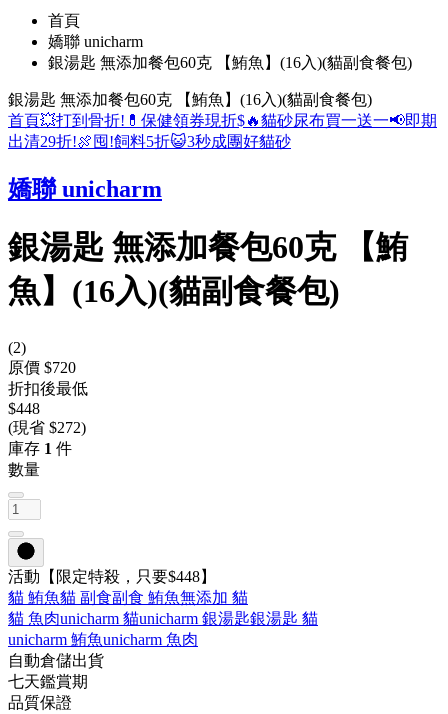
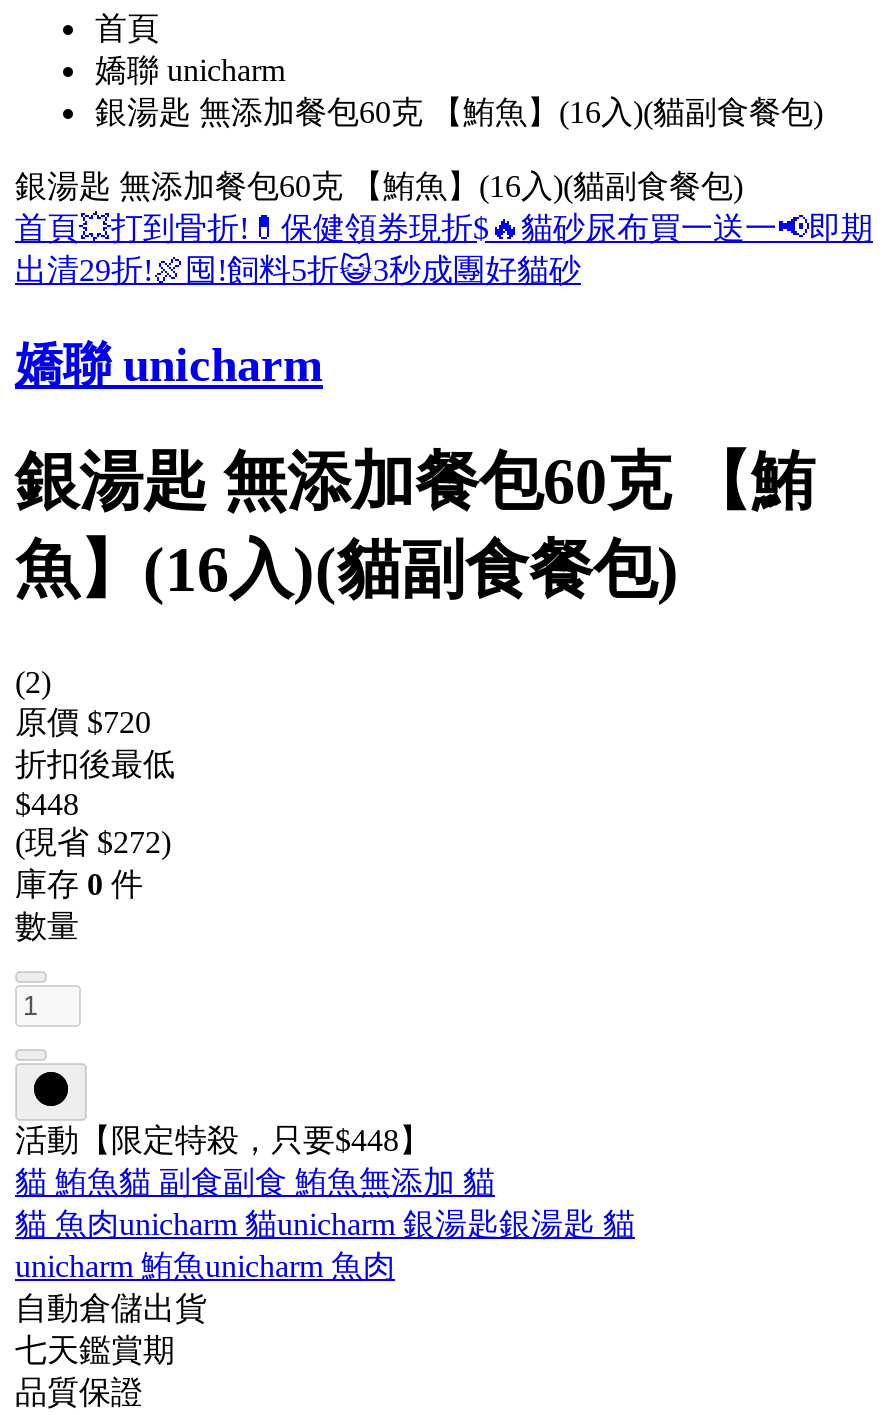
- 庫存1件
+ 庫存0件
